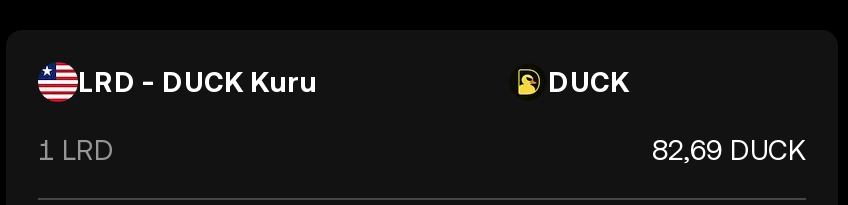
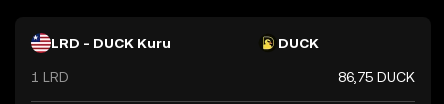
- 82,69 DUCK
+ 86,75 DUCK
